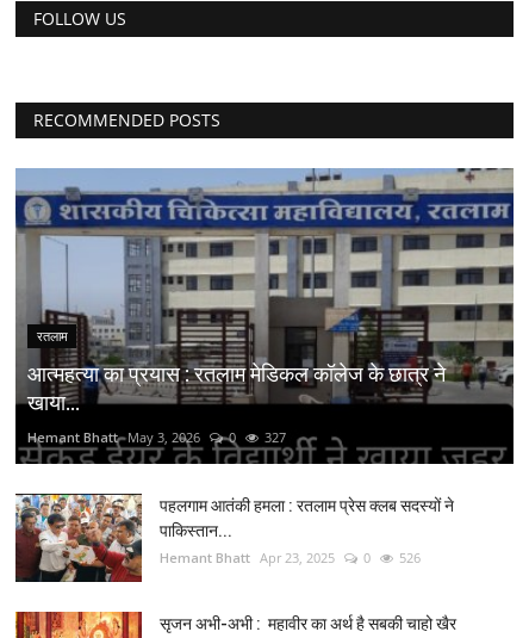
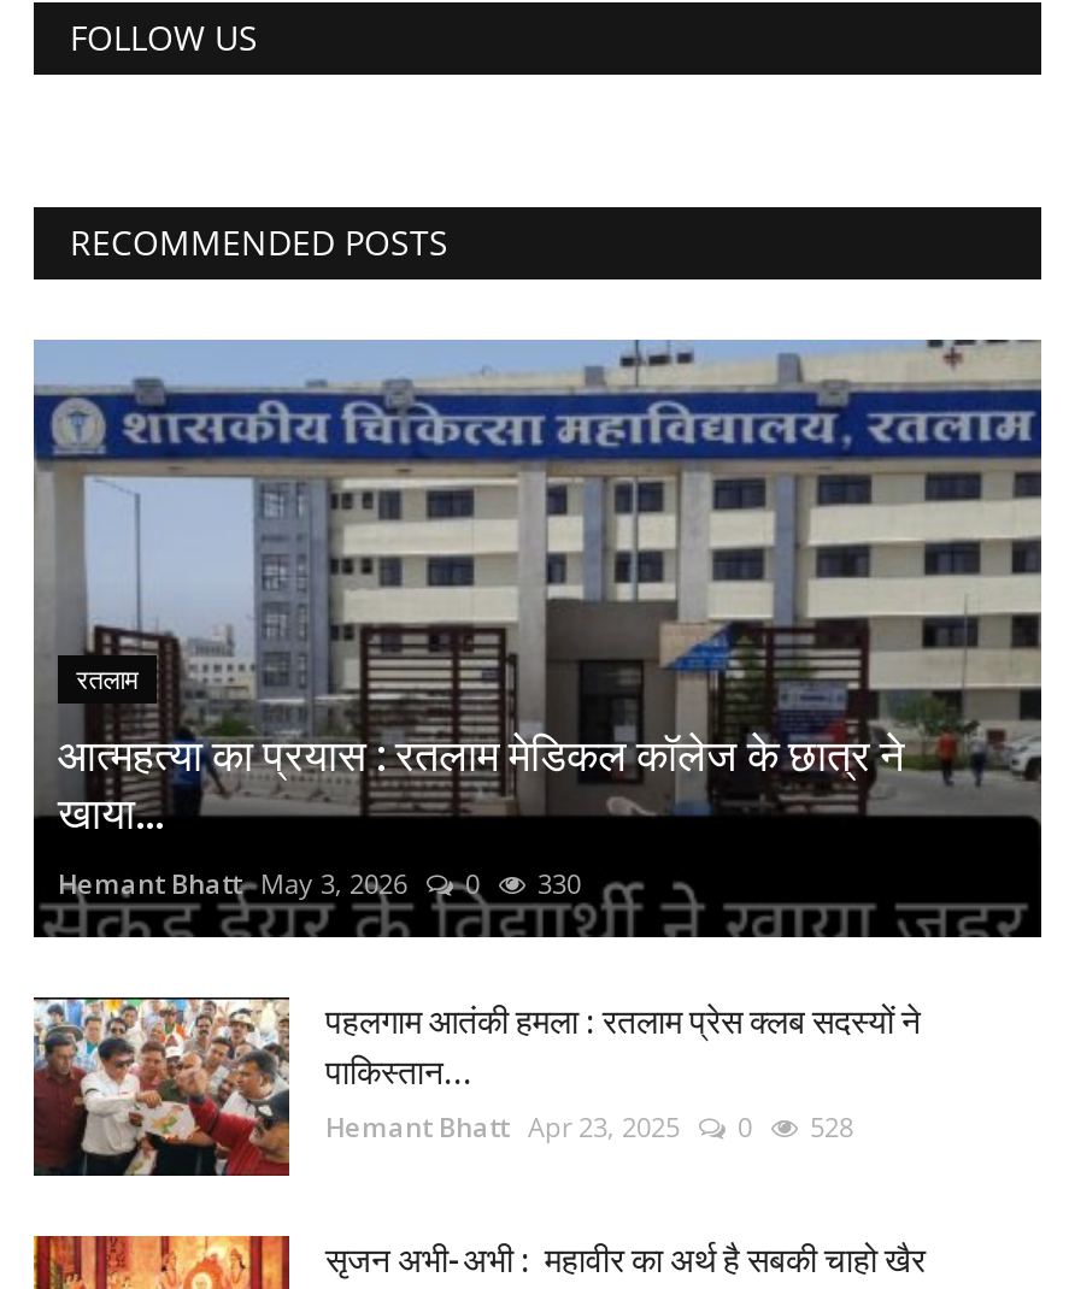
- Hemant Bhatt May 3, 2026 0 327
+ Hemant Bhatt May 3, 2026 0 330

- Hemant Bhatt Apr 23, 2025 0 526
+ Hemant Bhatt Apr 23, 2025 0 528
